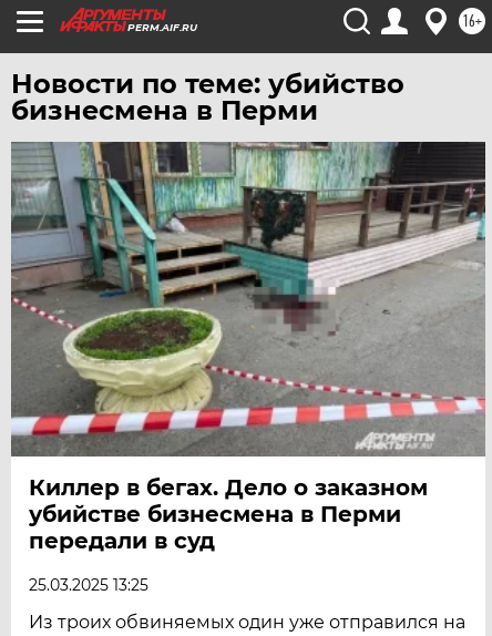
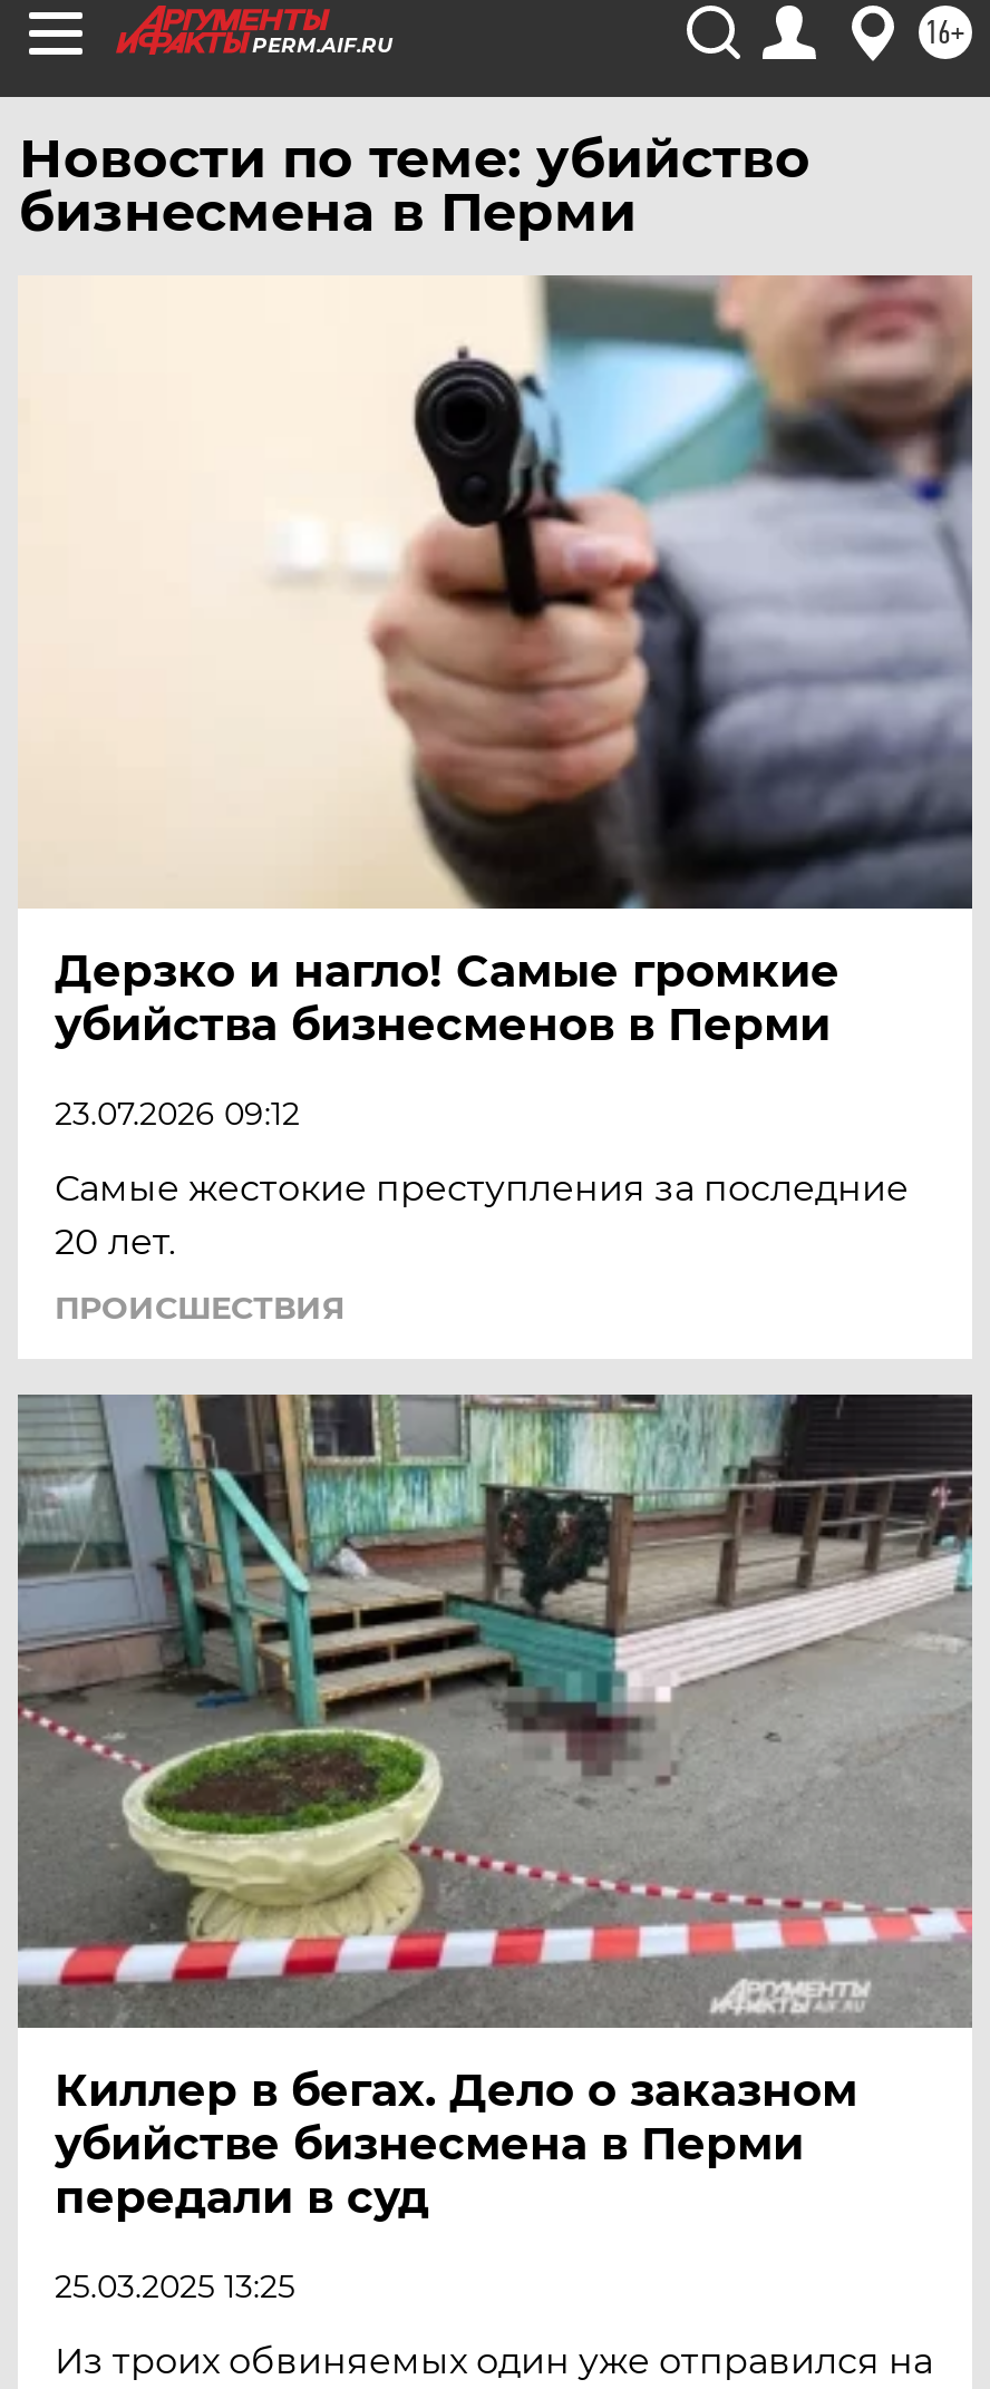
+ [image]
+ Дерзко и нагло! Самые громкие
+ убийства бизнесменов в Перми
+ 23.07.2026 09:12
+ Самые жестокие преступления за последние
+ 20 лет.
+ ПРОИСШЕСТВИЯ
